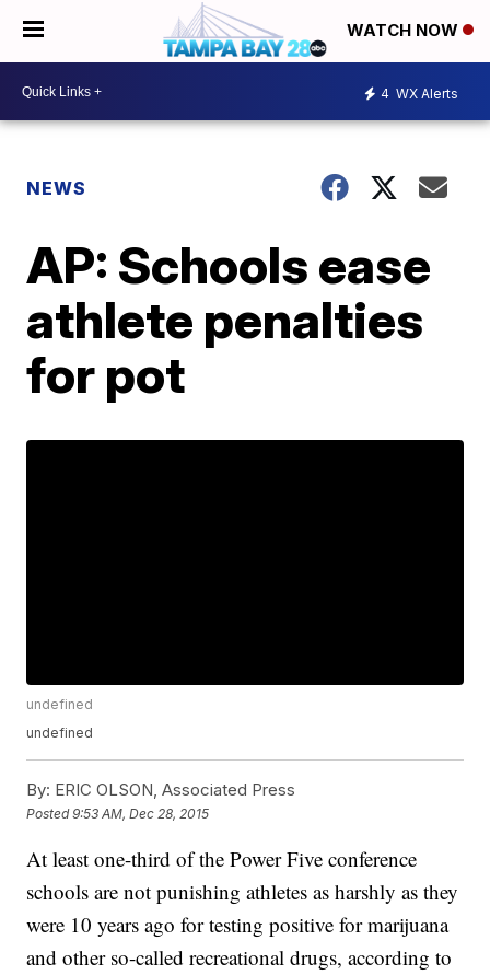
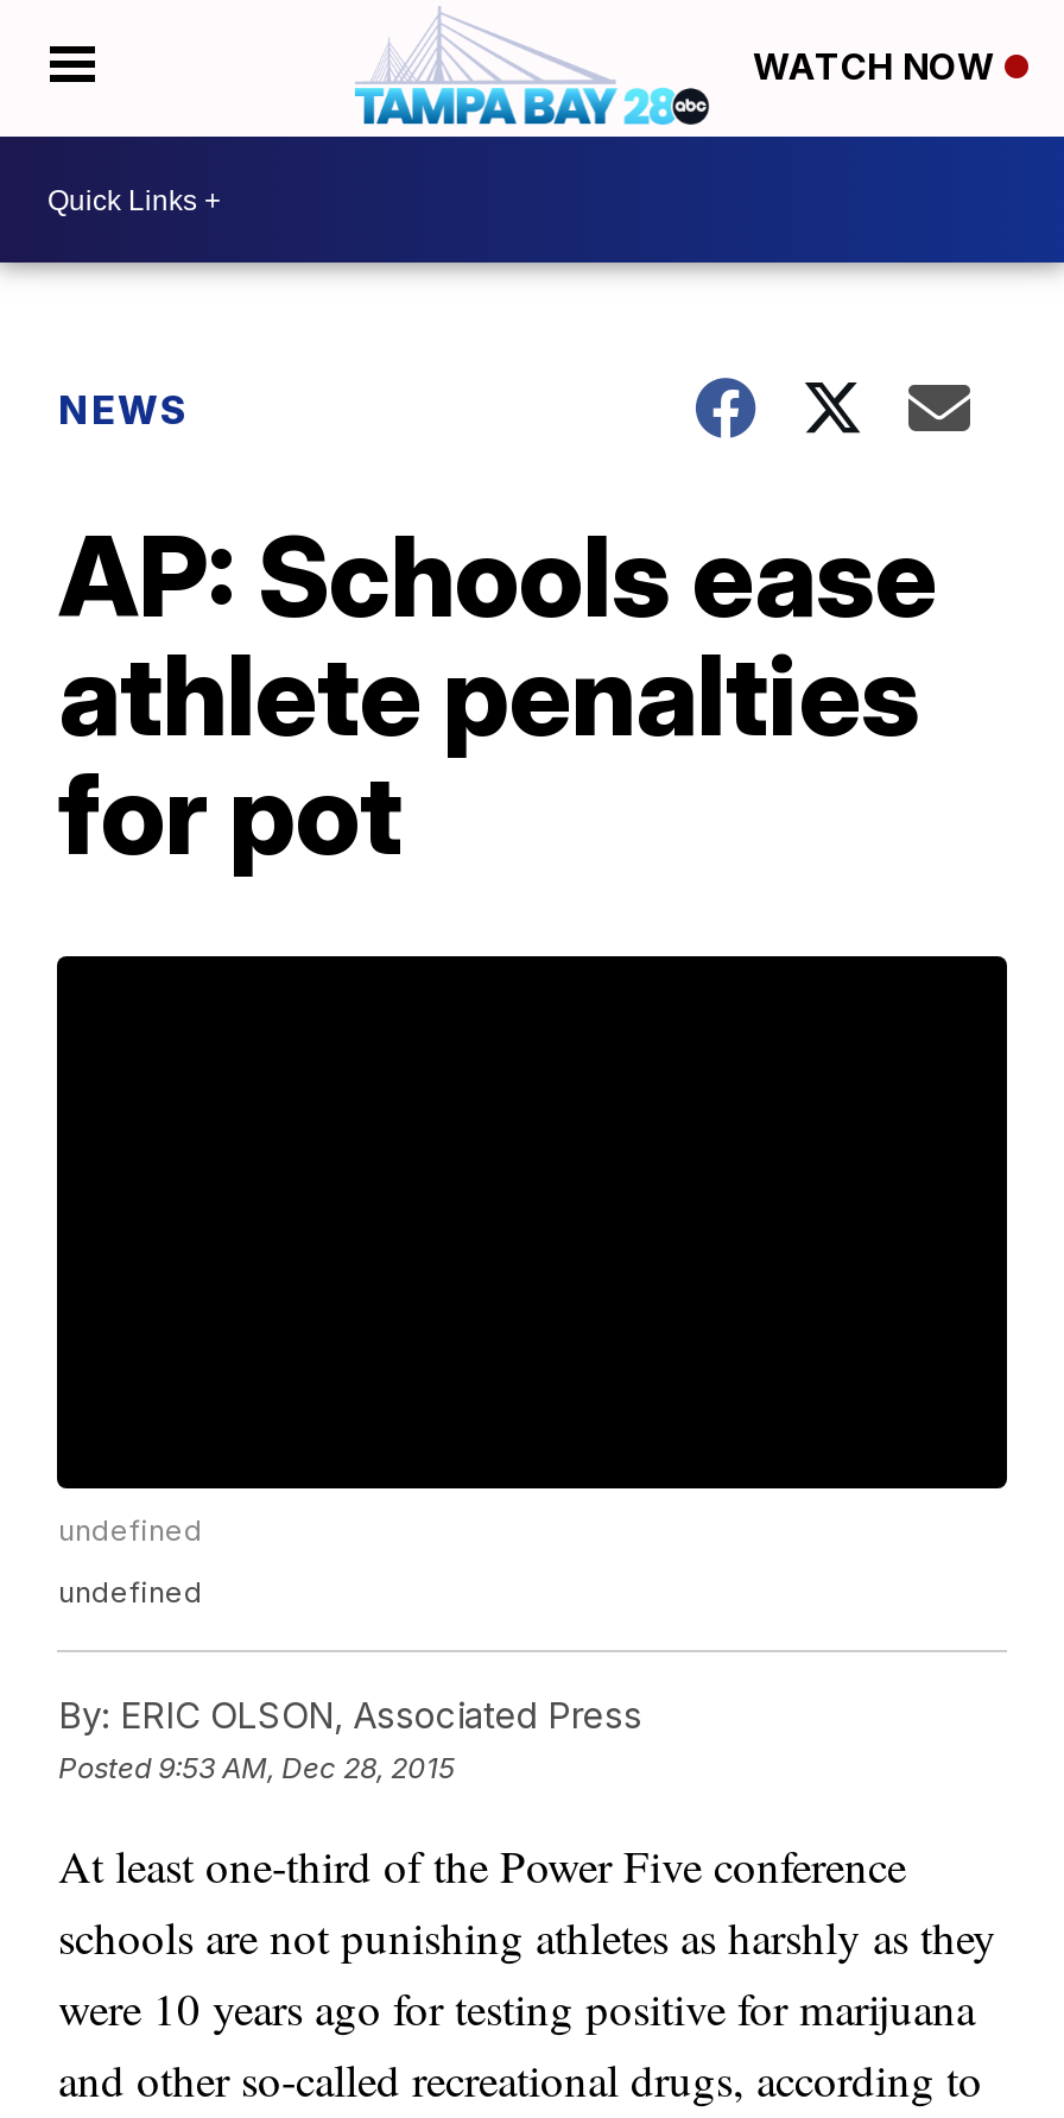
- 4 WX Alerts
